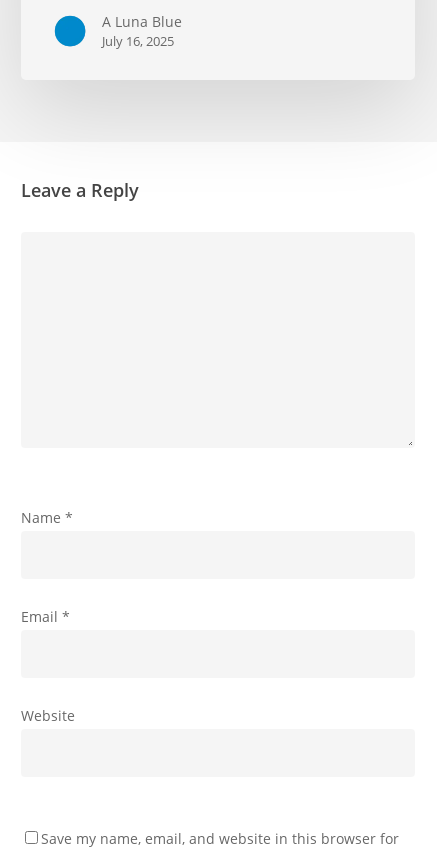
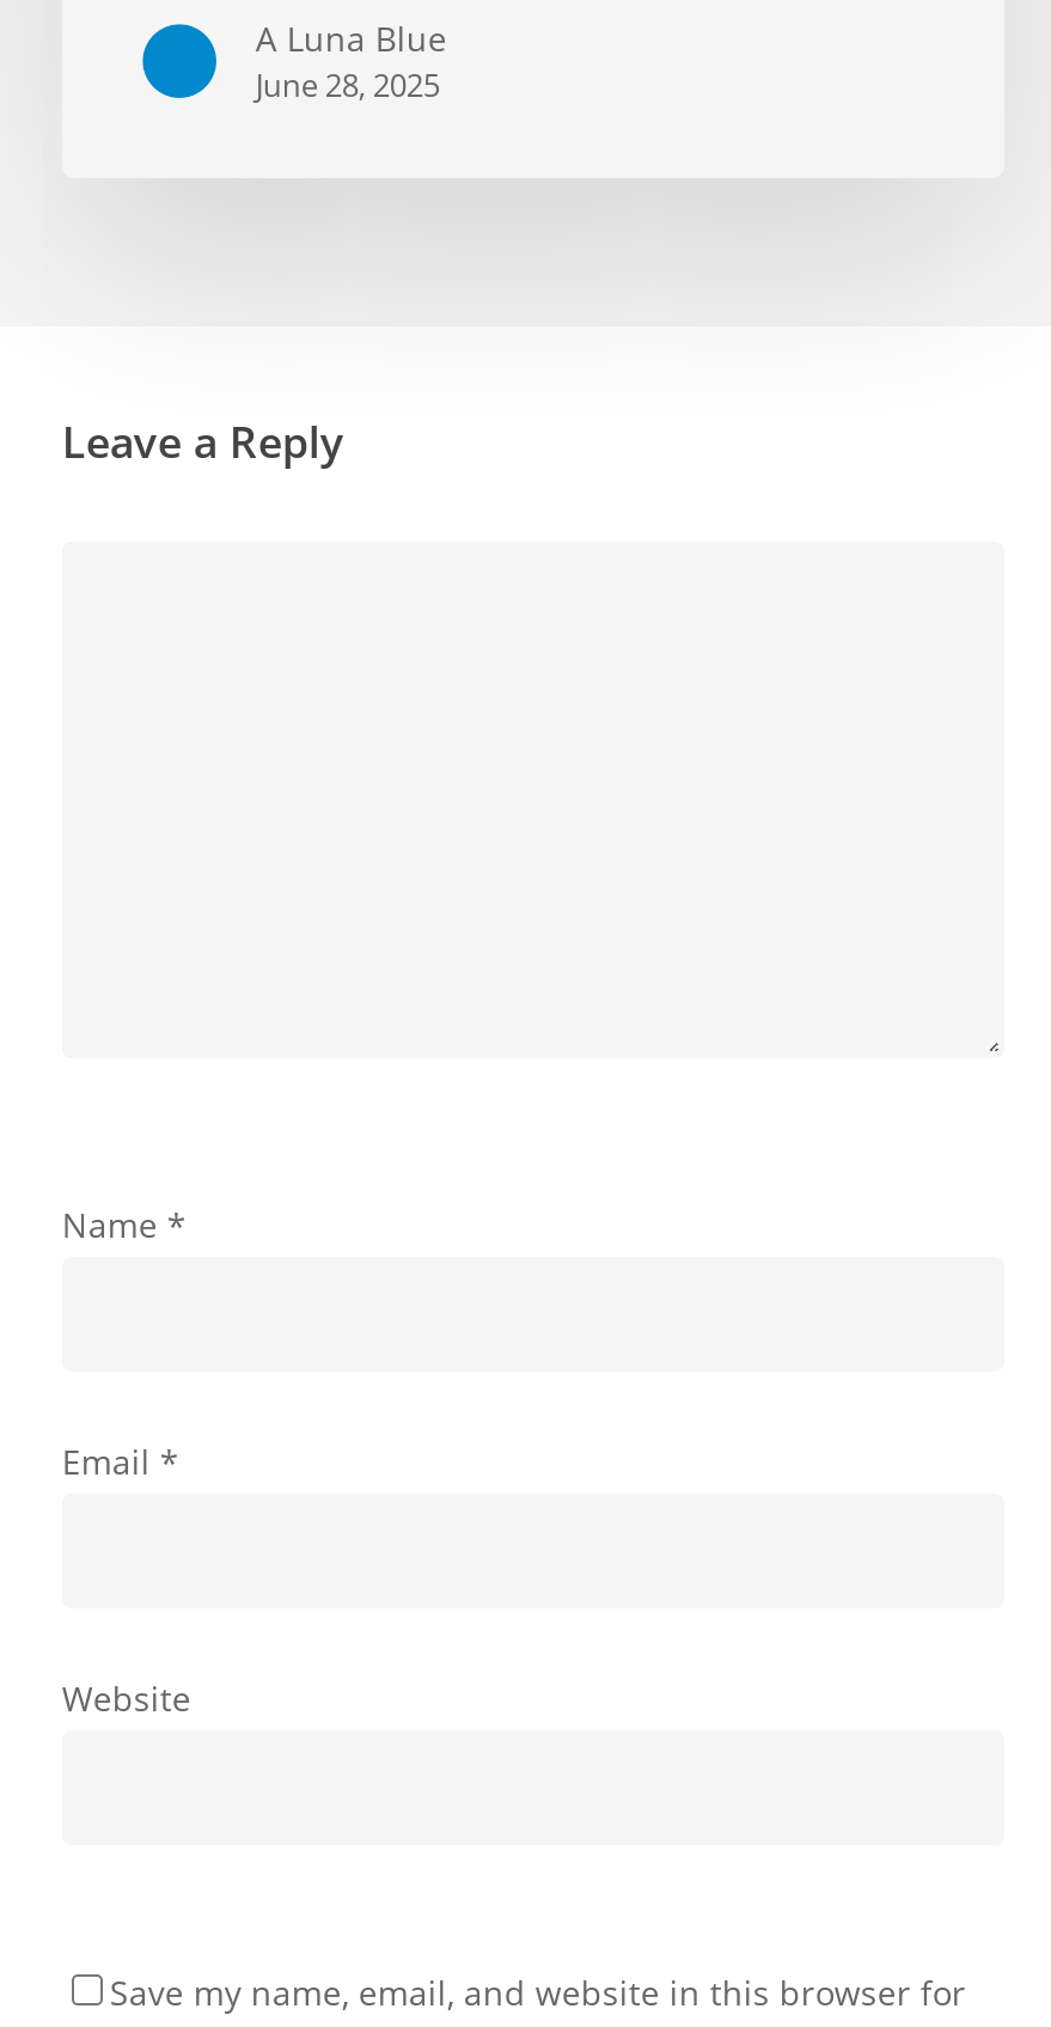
- July 16, 2025
+ June 28, 2025
